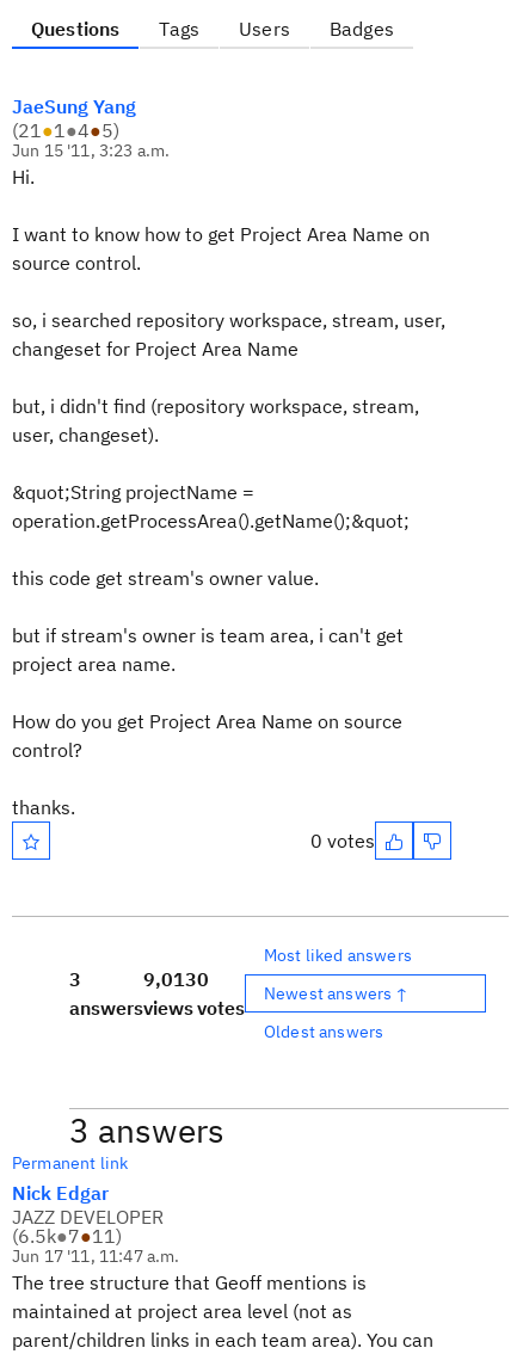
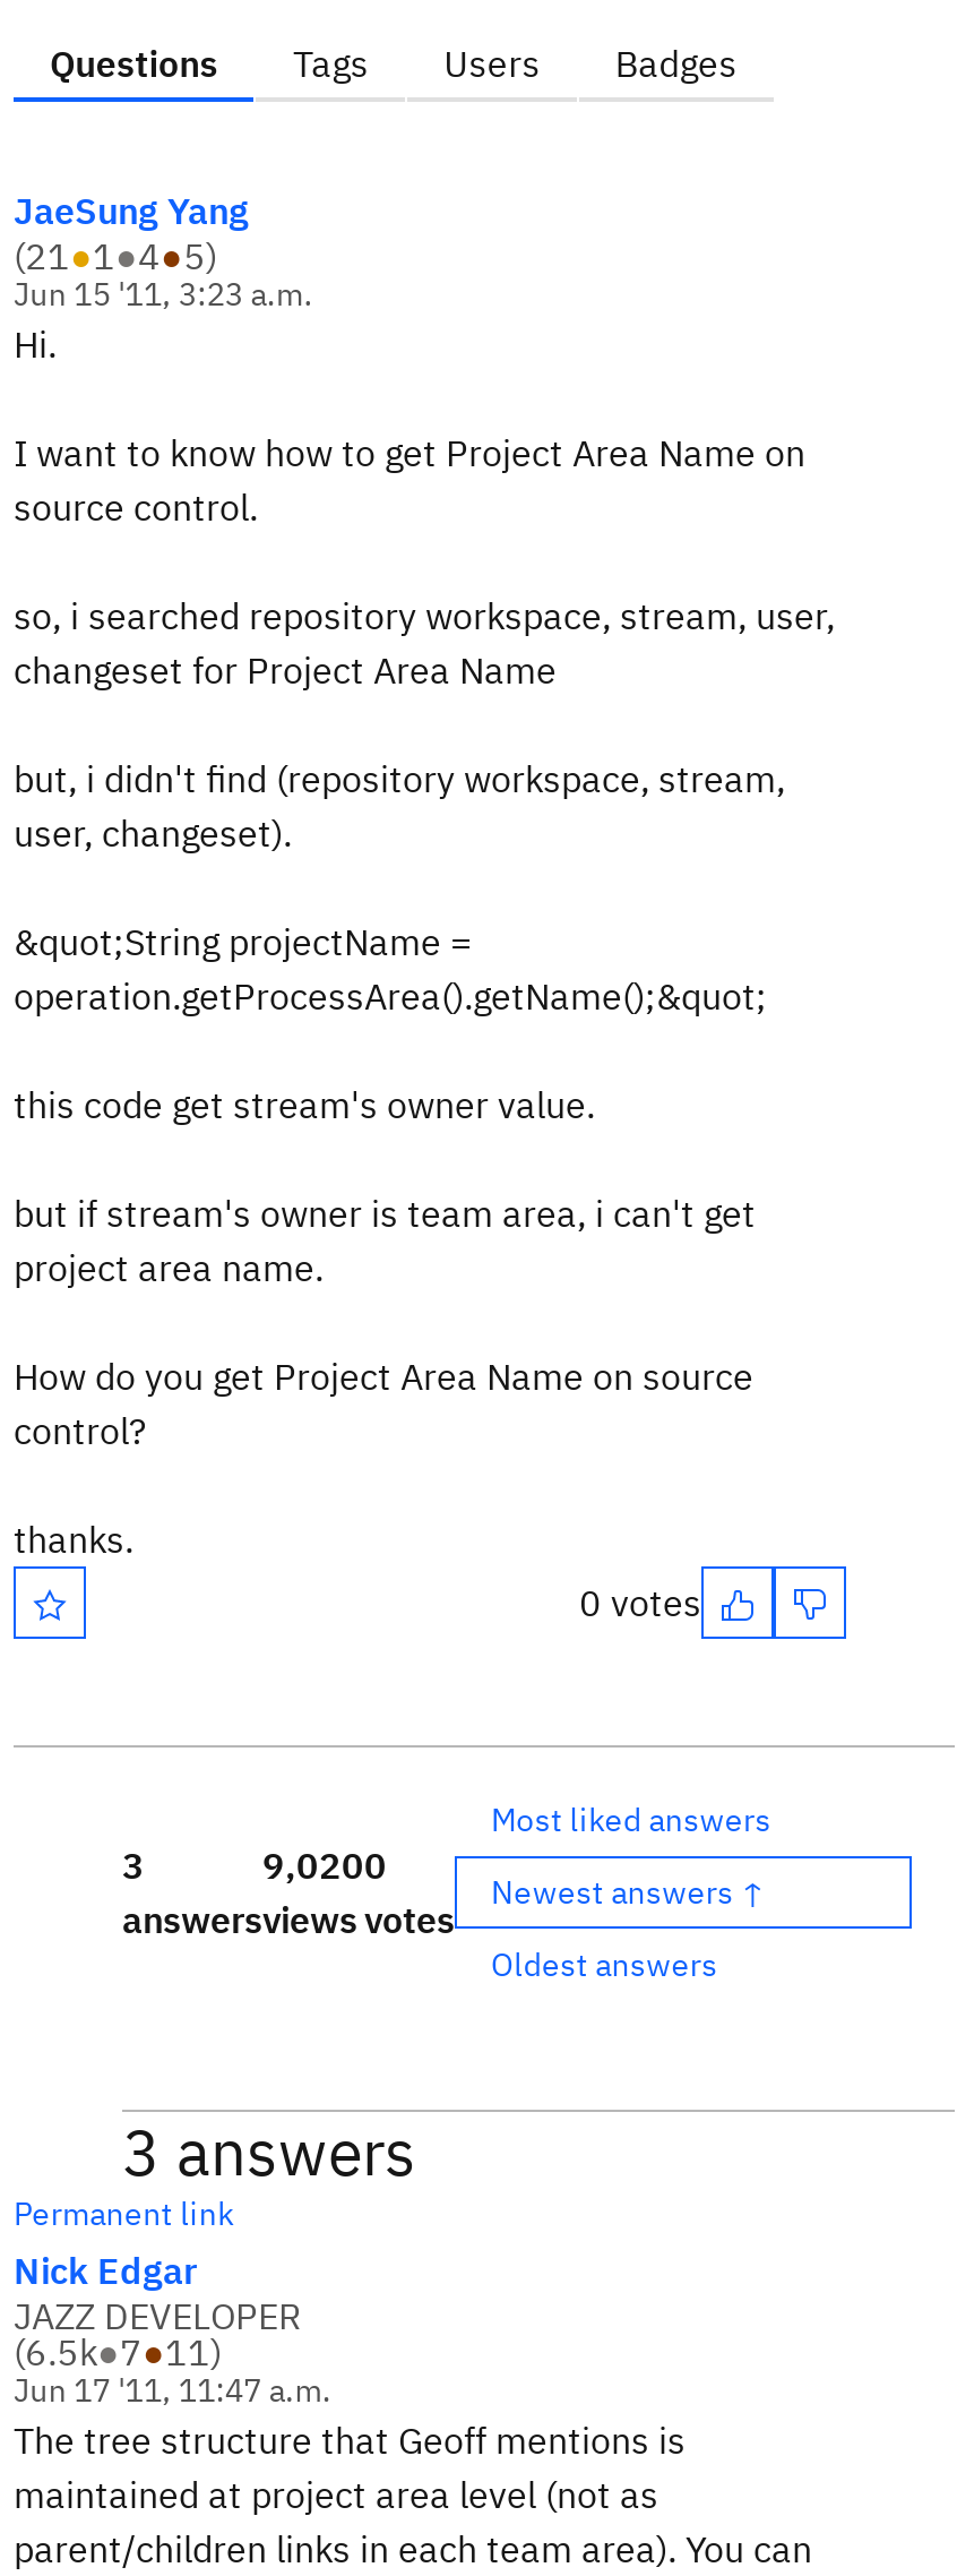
- 9,013 0
+ 9,020 0
